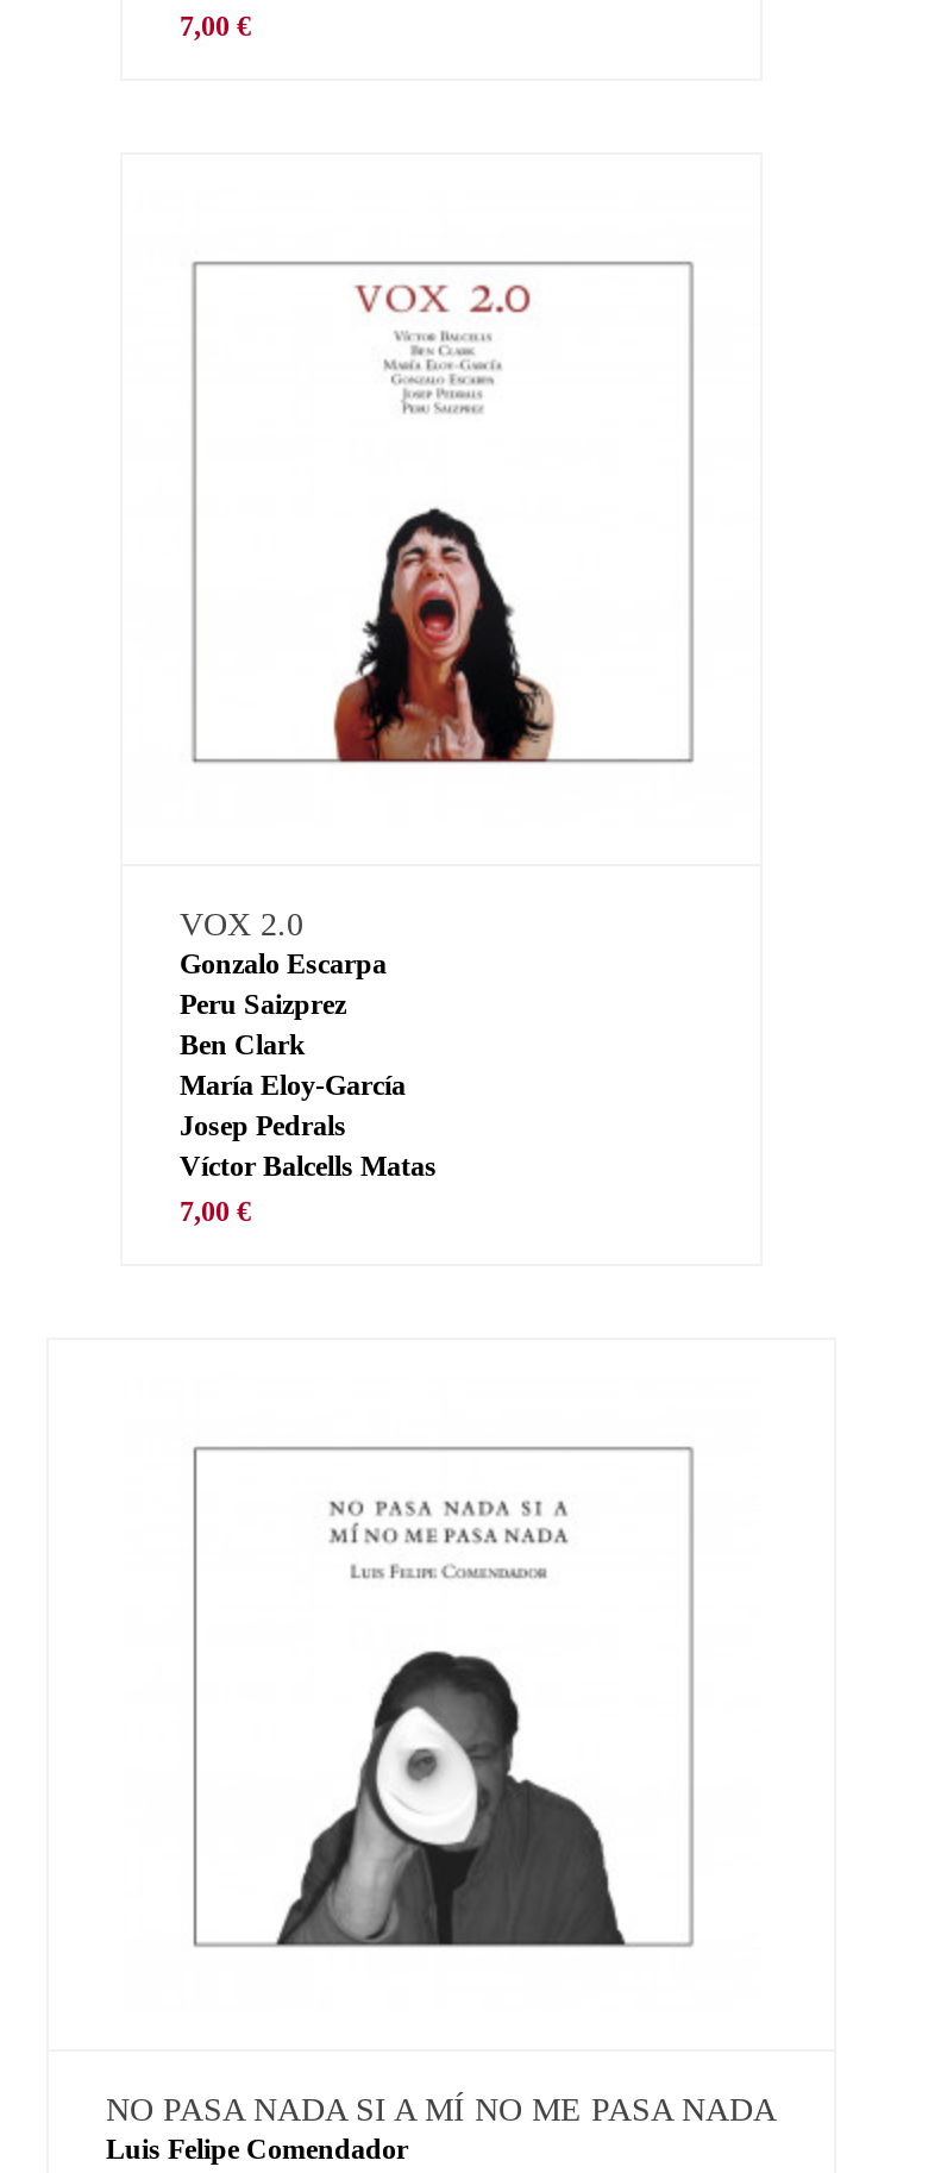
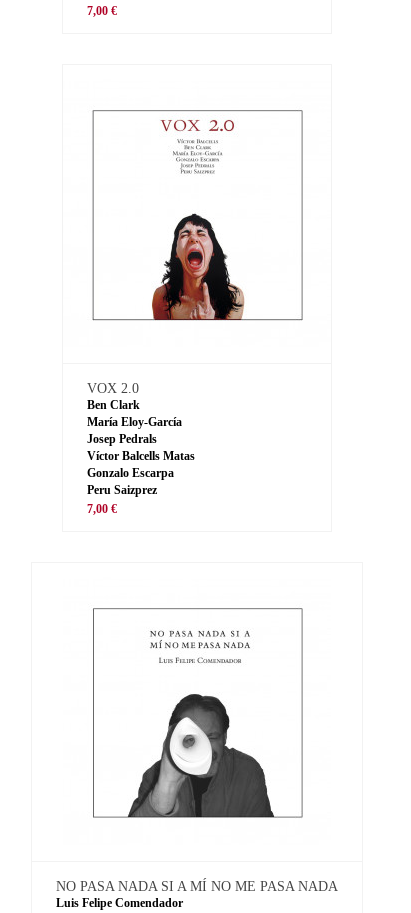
moved down: Gonzalo Escarpa | Peru Saizprez

moved up: Ben Clark | María Eloy-García | Josep Pedrals | Víctor Balcells Matas
